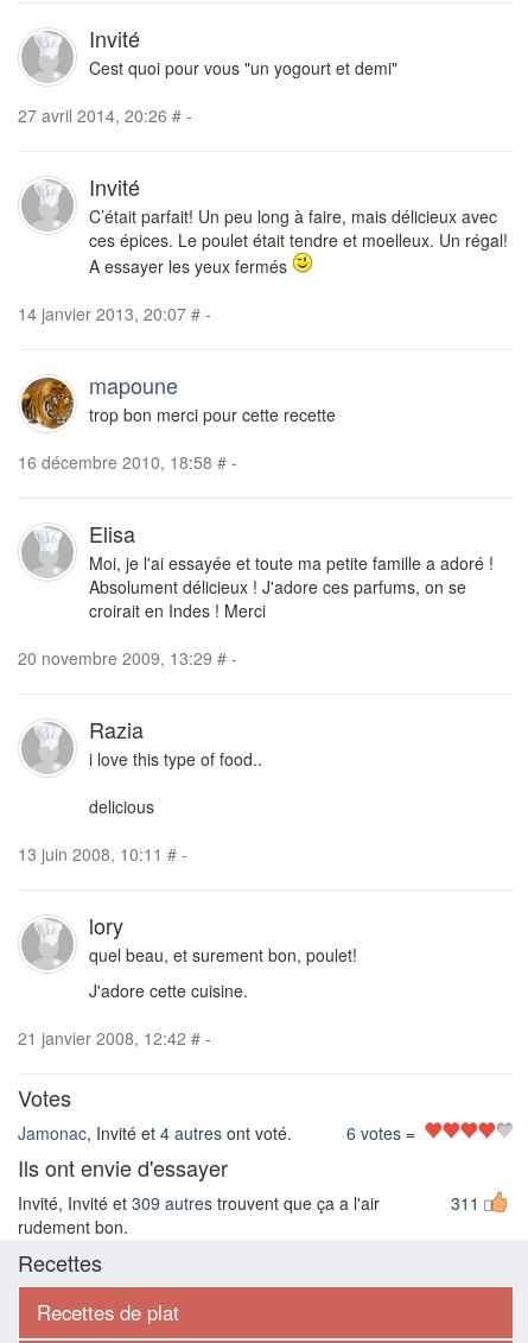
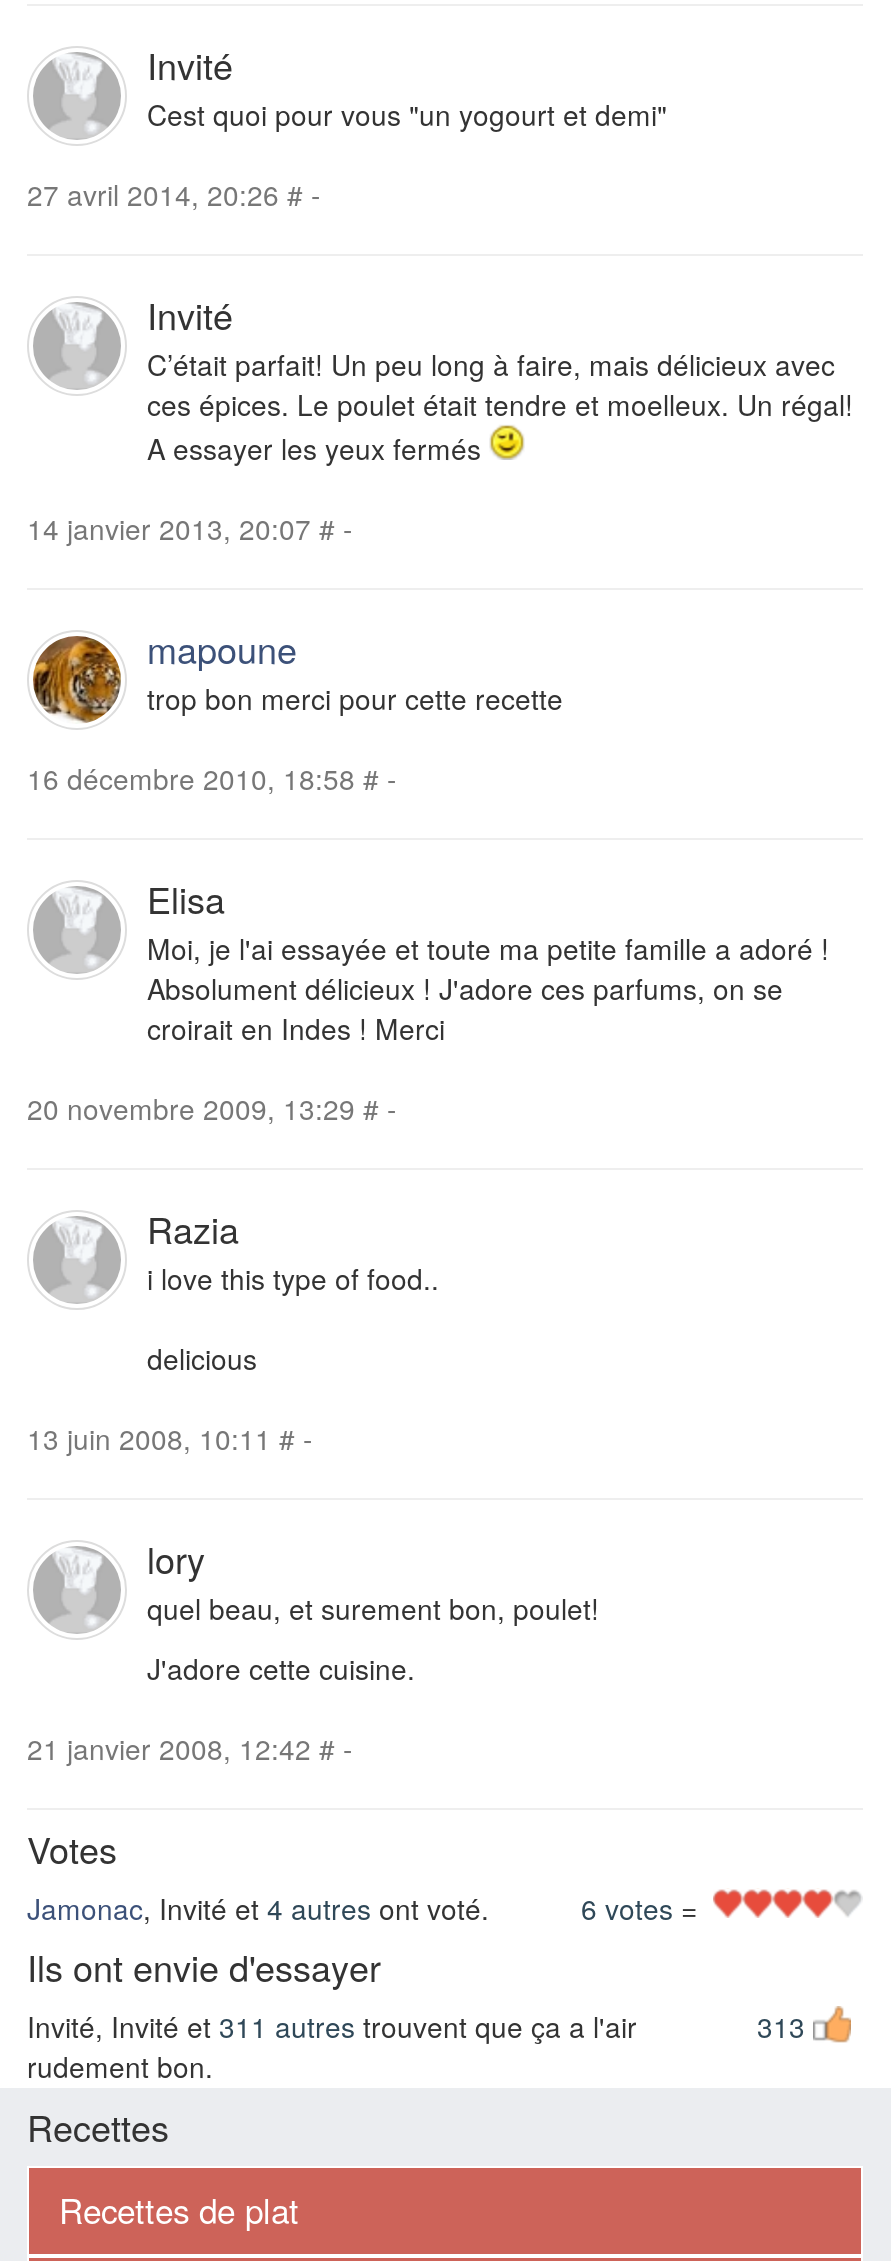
- Invité, Invité et 309 autres trouvent que ça a l'air
+ Invité, Invité et 311 autres trouvent que ça a l'air

- 311
+ 313
